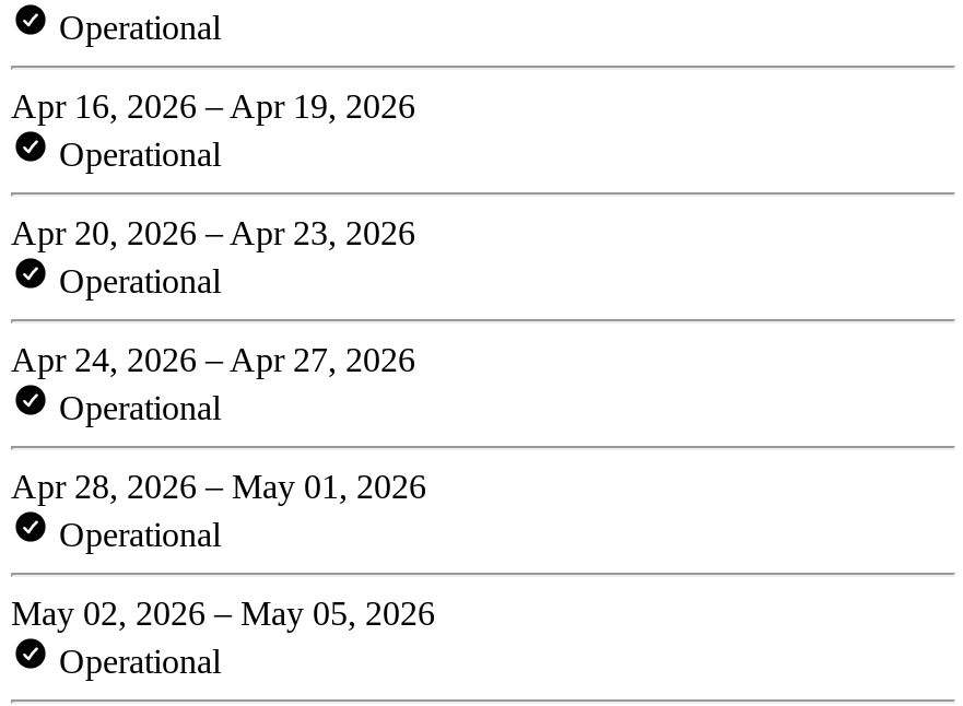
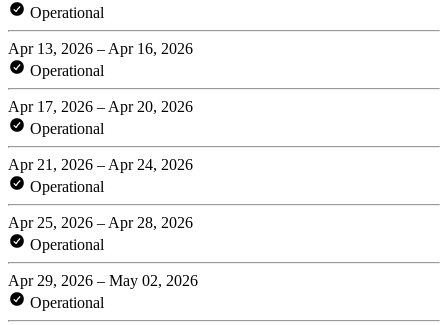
- Apr 16, 2026 – Apr 19, 2026
+ Apr 13, 2026 – Apr 16, 2026

- Apr 20, 2026 – Apr 23, 2026
+ Apr 17, 2026 – Apr 20, 2026

- Apr 24, 2026 – Apr 27, 2026
+ Apr 21, 2026 – Apr 24, 2026

- Apr 28, 2026 – May 01, 2026
+ Apr 25, 2026 – Apr 28, 2026

- May 02, 2026 – May 05, 2026
+ Apr 29, 2026 – May 02, 2026
